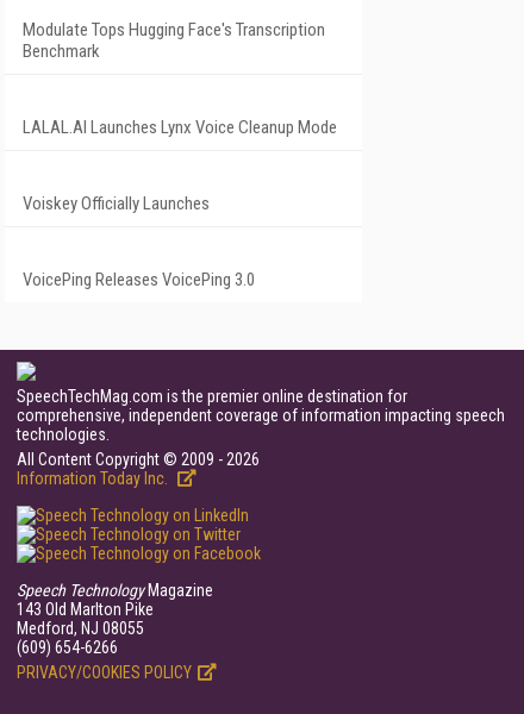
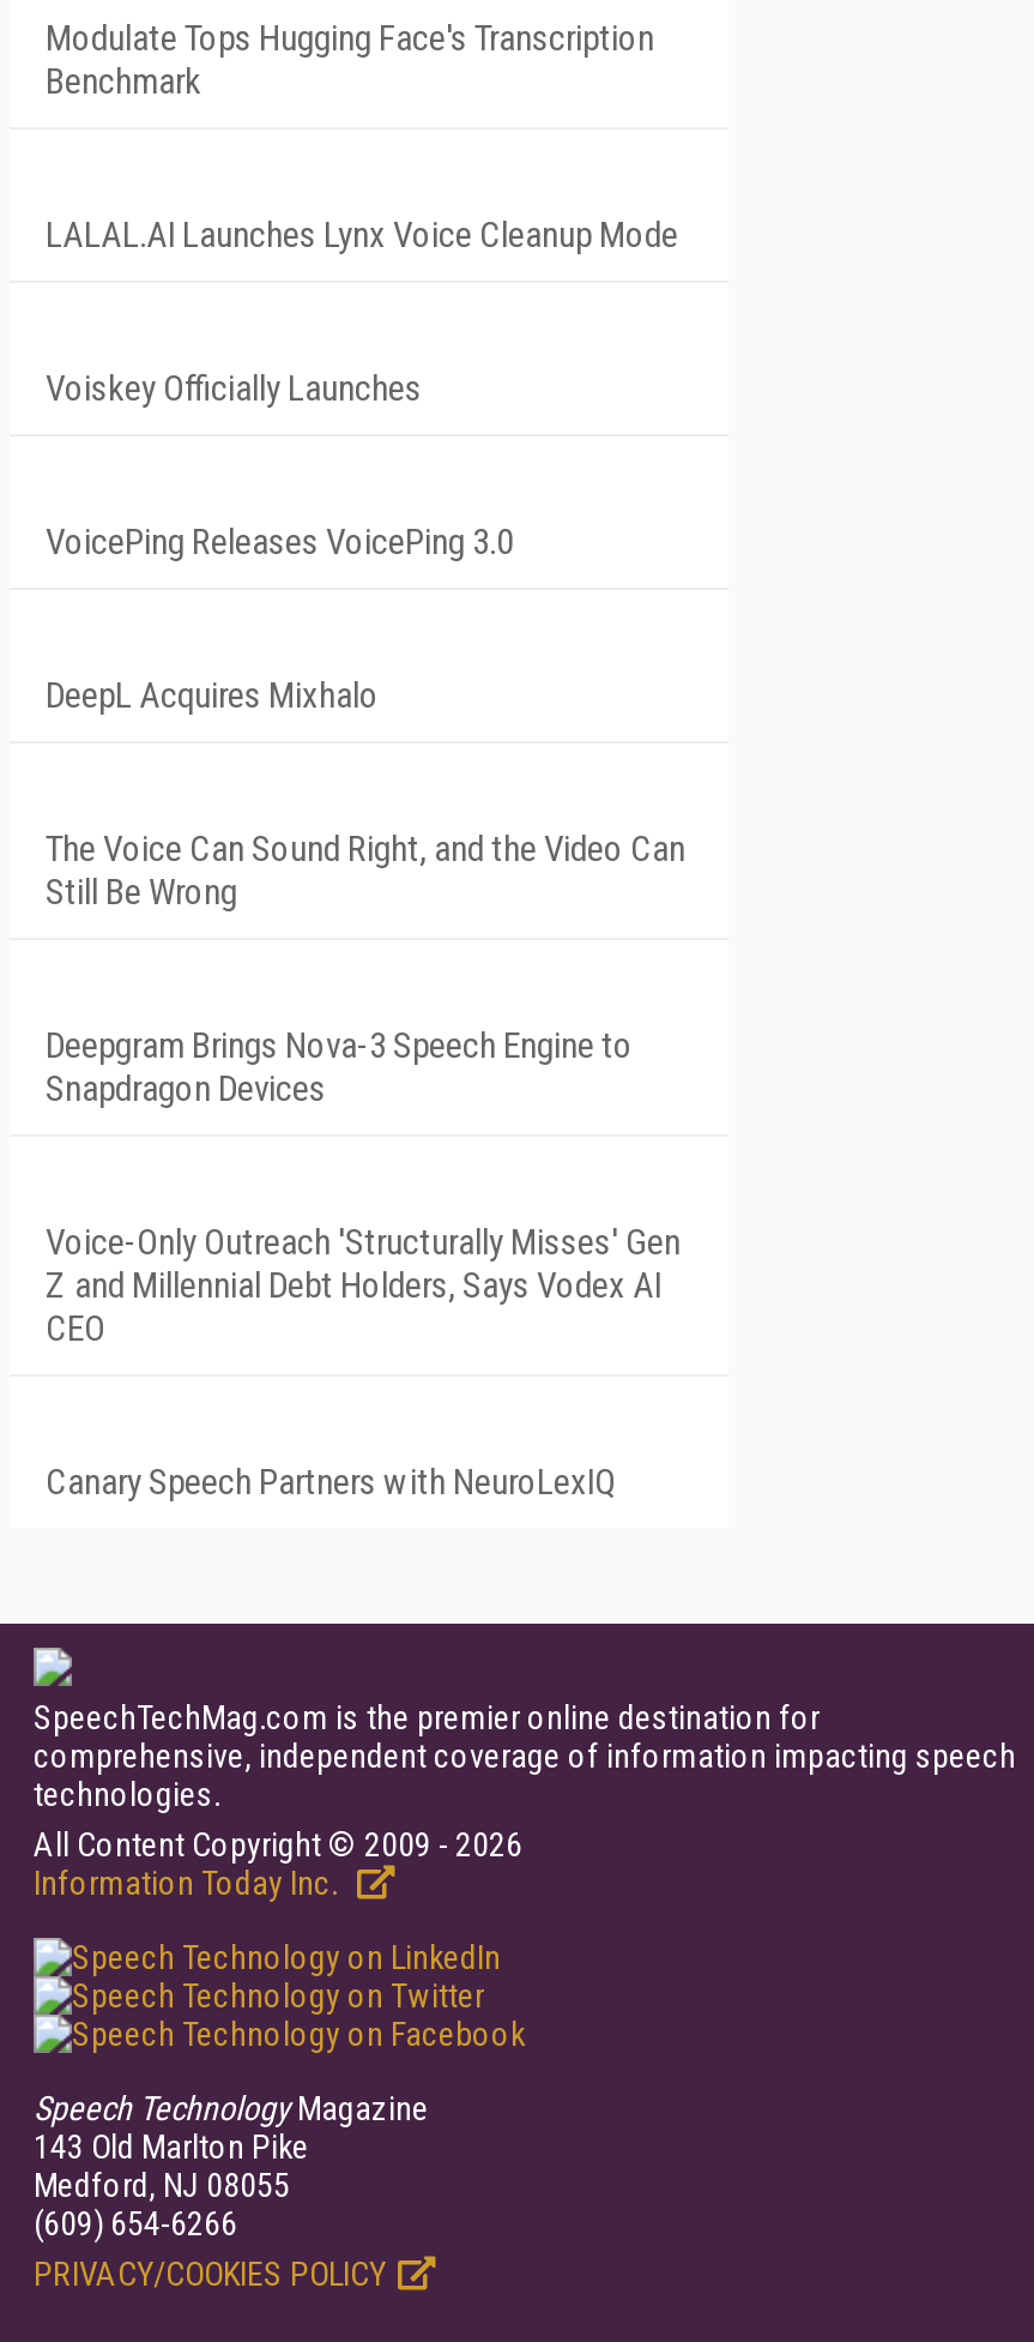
+ DeepL Acquires Mixhalo

+ The Voice Can Sound Right, and the Video Can
+ Still Be Wrong

+ Deepgram Brings Nova-3 Speech Engine to
+ Snapdragon Devices

+ Voice-Only Outreach 'Structurally Misses' Gen
+ Z and Millennial Debt Holders, Says Vodex AI
+ CEO

+ Canary Speech Partners with NeuroLexIQ
